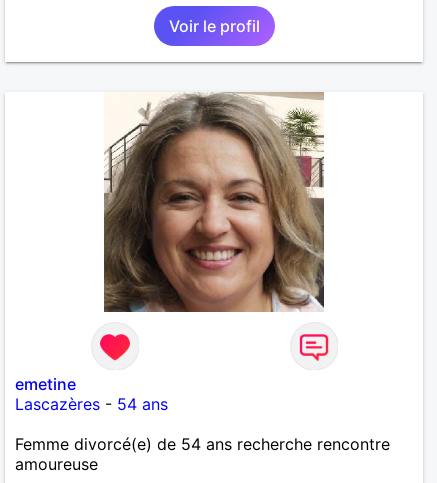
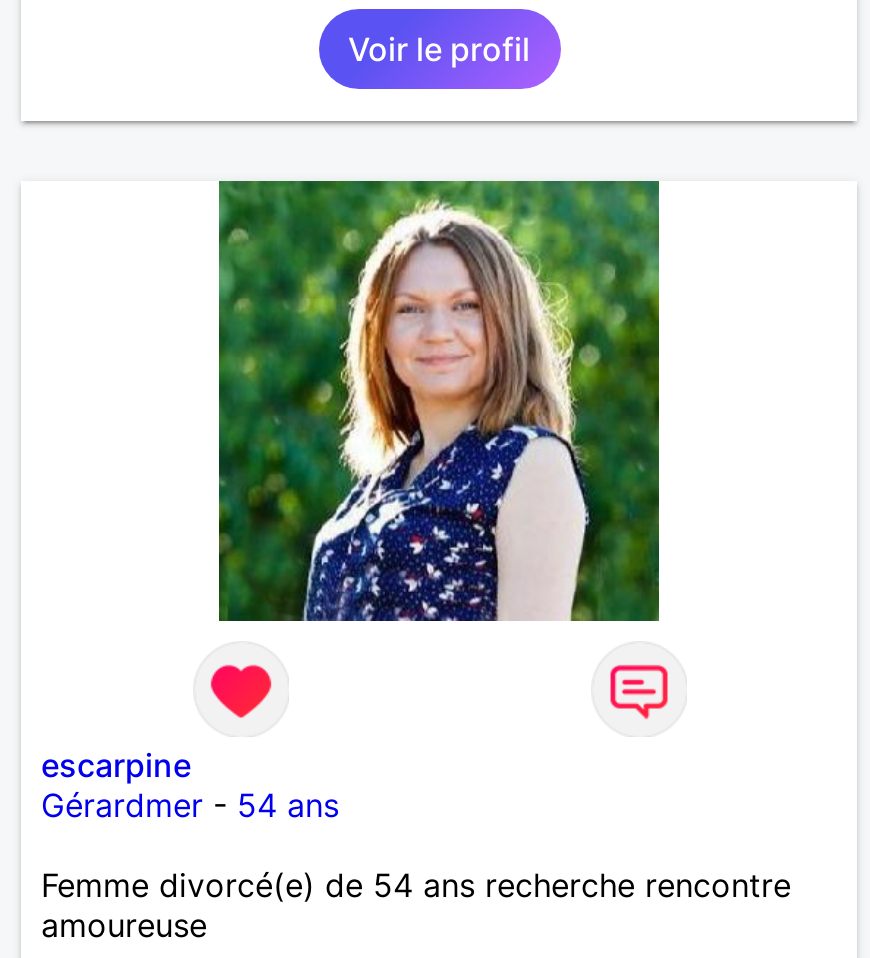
- [image]
+ [image]

- emetine
- Lascazères - 54 ans
+ escarpine
+ Gérardmer - 54 ans
